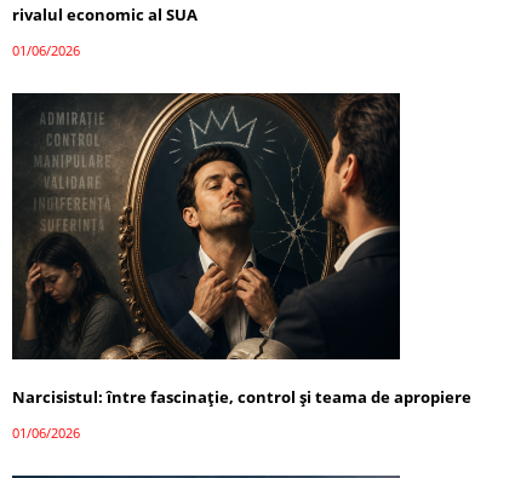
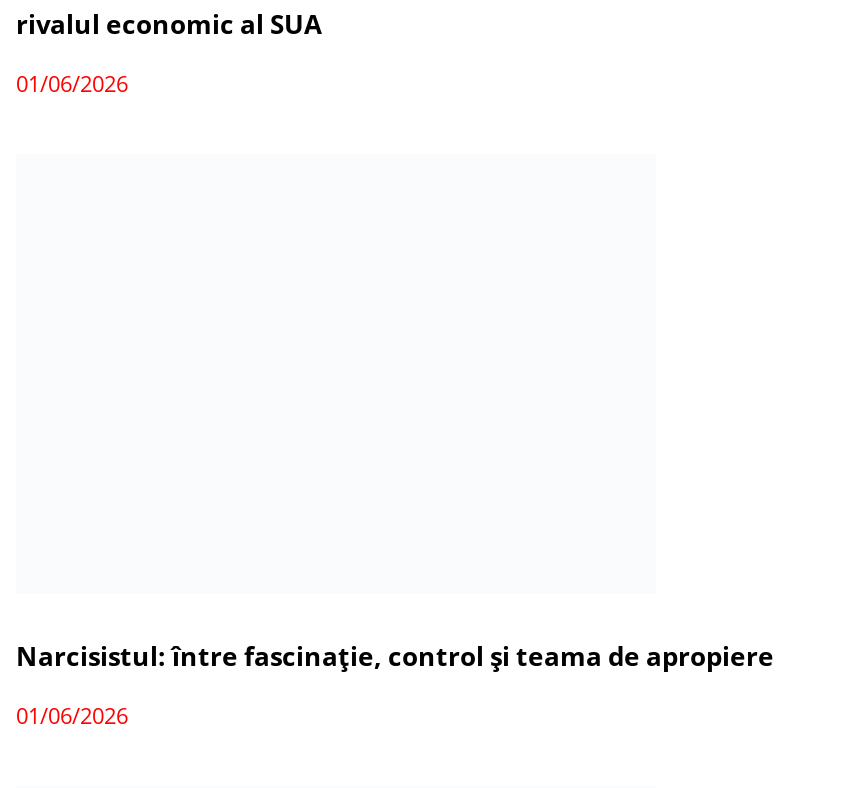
- [image]
